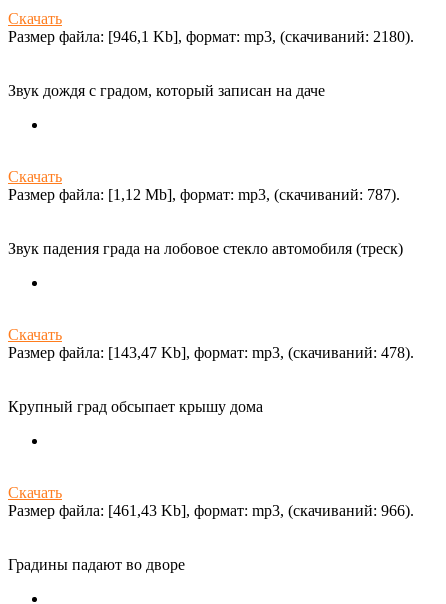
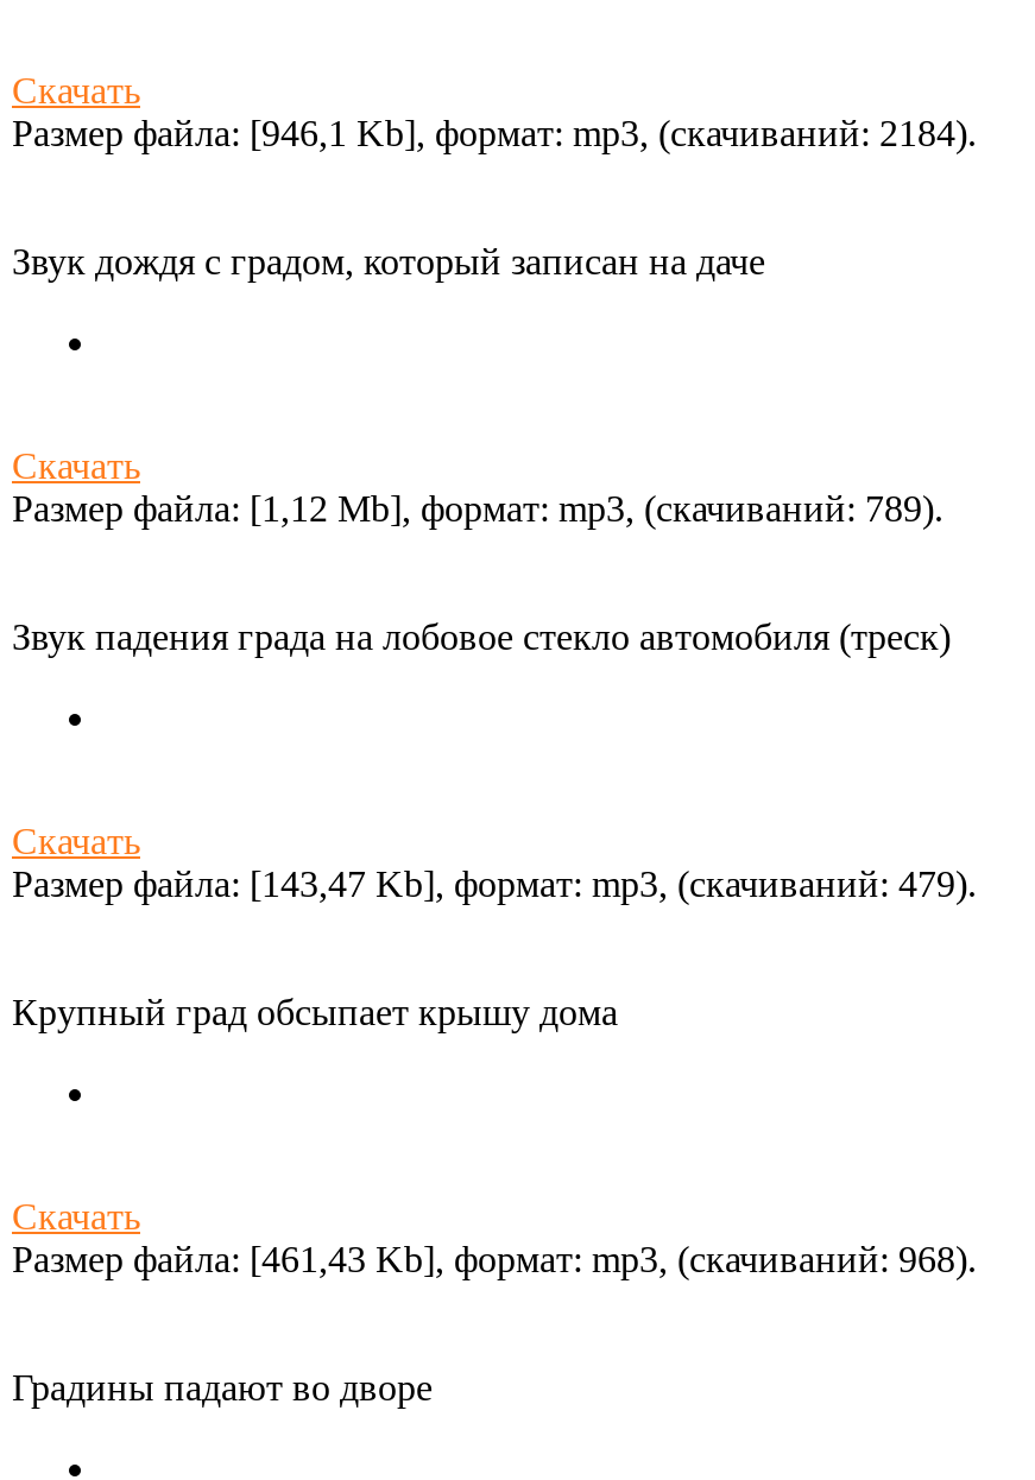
- Размер файла: [946,1 Kb], формат: mp3, (cкачиваний: 2180).
+ Размер файла: [946,1 Kb], формат: mp3, (cкачиваний: 2184).

- Размер файла: [1,12 Mb], формат: mp3, (cкачиваний: 787).
+ Размер файла: [1,12 Mb], формат: mp3, (cкачиваний: 789).

- Размер файла: [143,47 Kb], формат: mp3, (cкачиваний: 478).
+ Размер файла: [143,47 Kb], формат: mp3, (cкачиваний: 479).

- Размер файла: [461,43 Kb], формат: mp3, (cкачиваний: 966).
+ Размер файла: [461,43 Kb], формат: mp3, (cкачиваний: 968).
